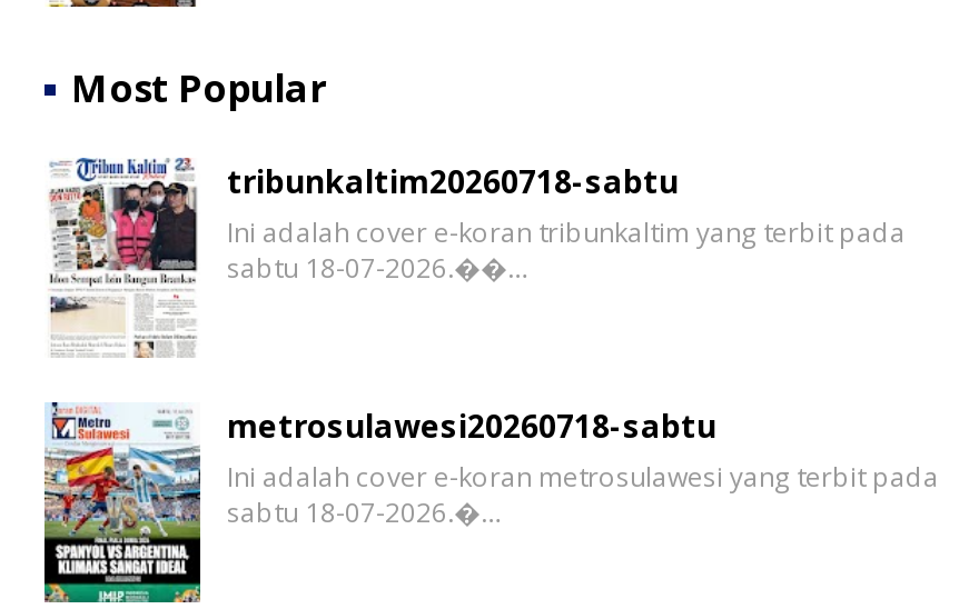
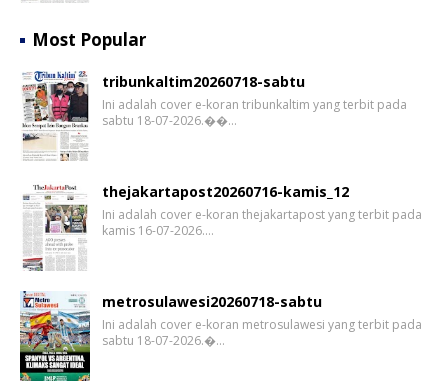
+ [image]
+ thejakartapost20260716-kamis_12
+ Ini adalah cover e-koran thejakartapost yang terbit pada
+ kamis 16-07-2026.…
